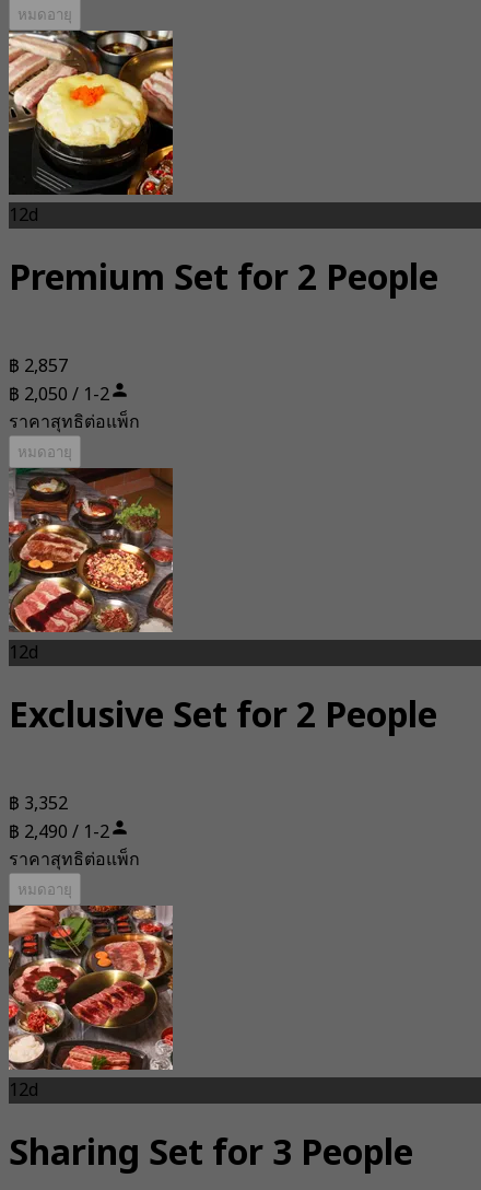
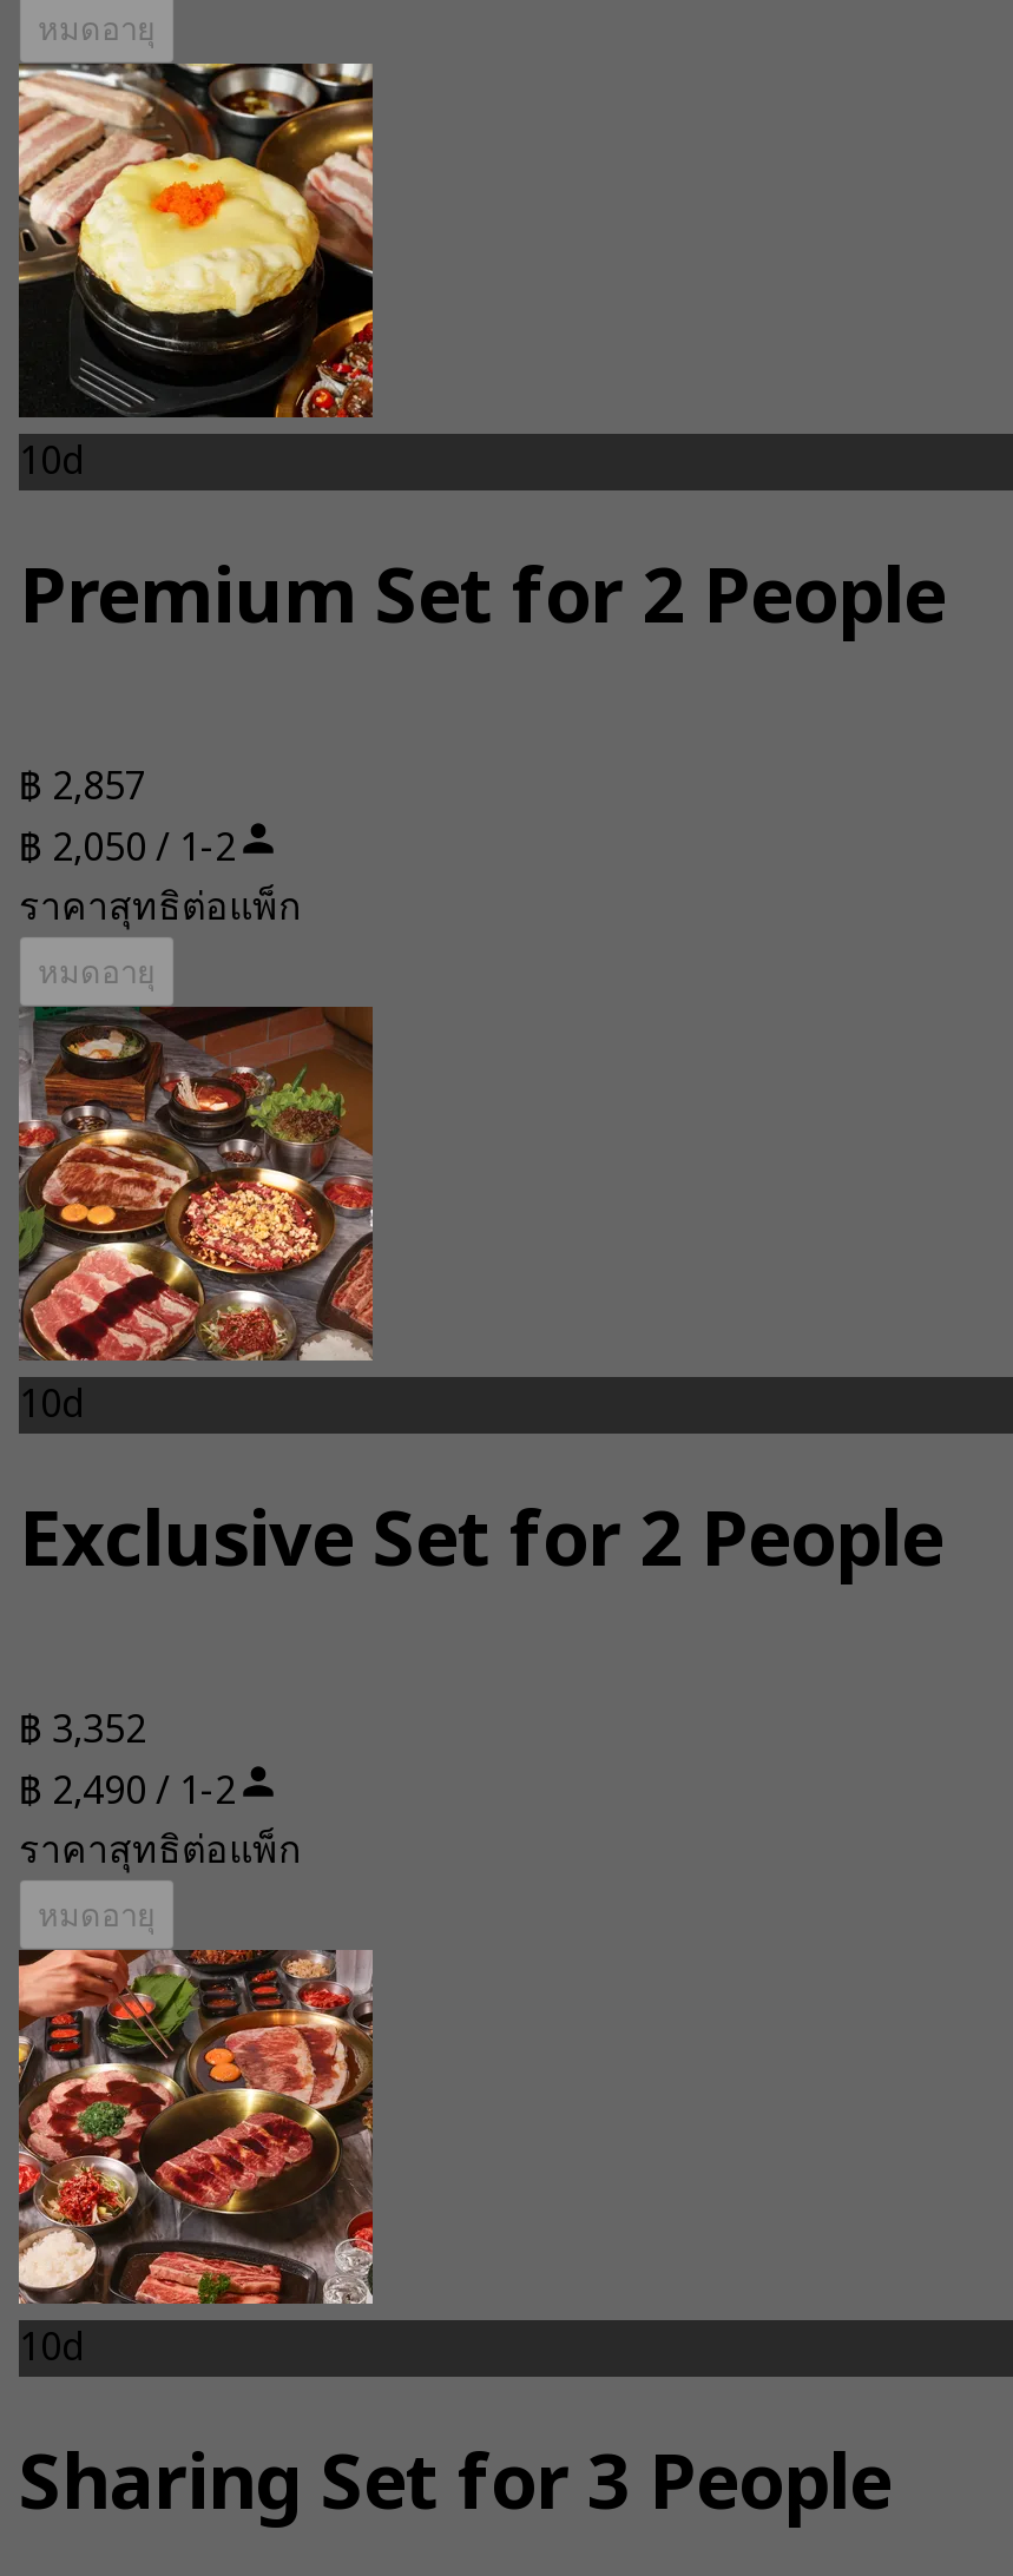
- 12d
+ 10d

- 12d
+ 10d

- 12d
+ 10d
